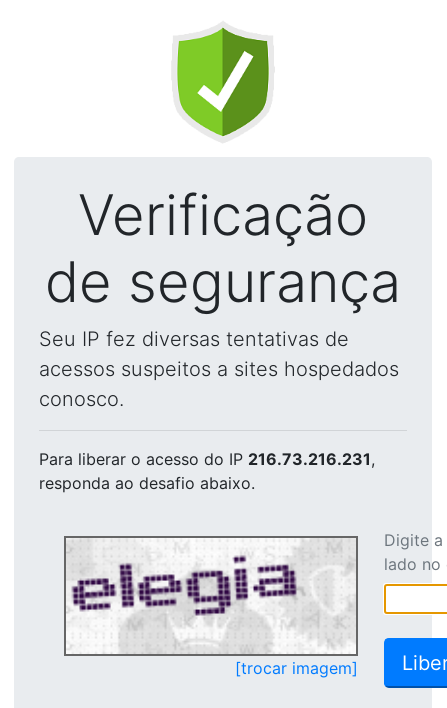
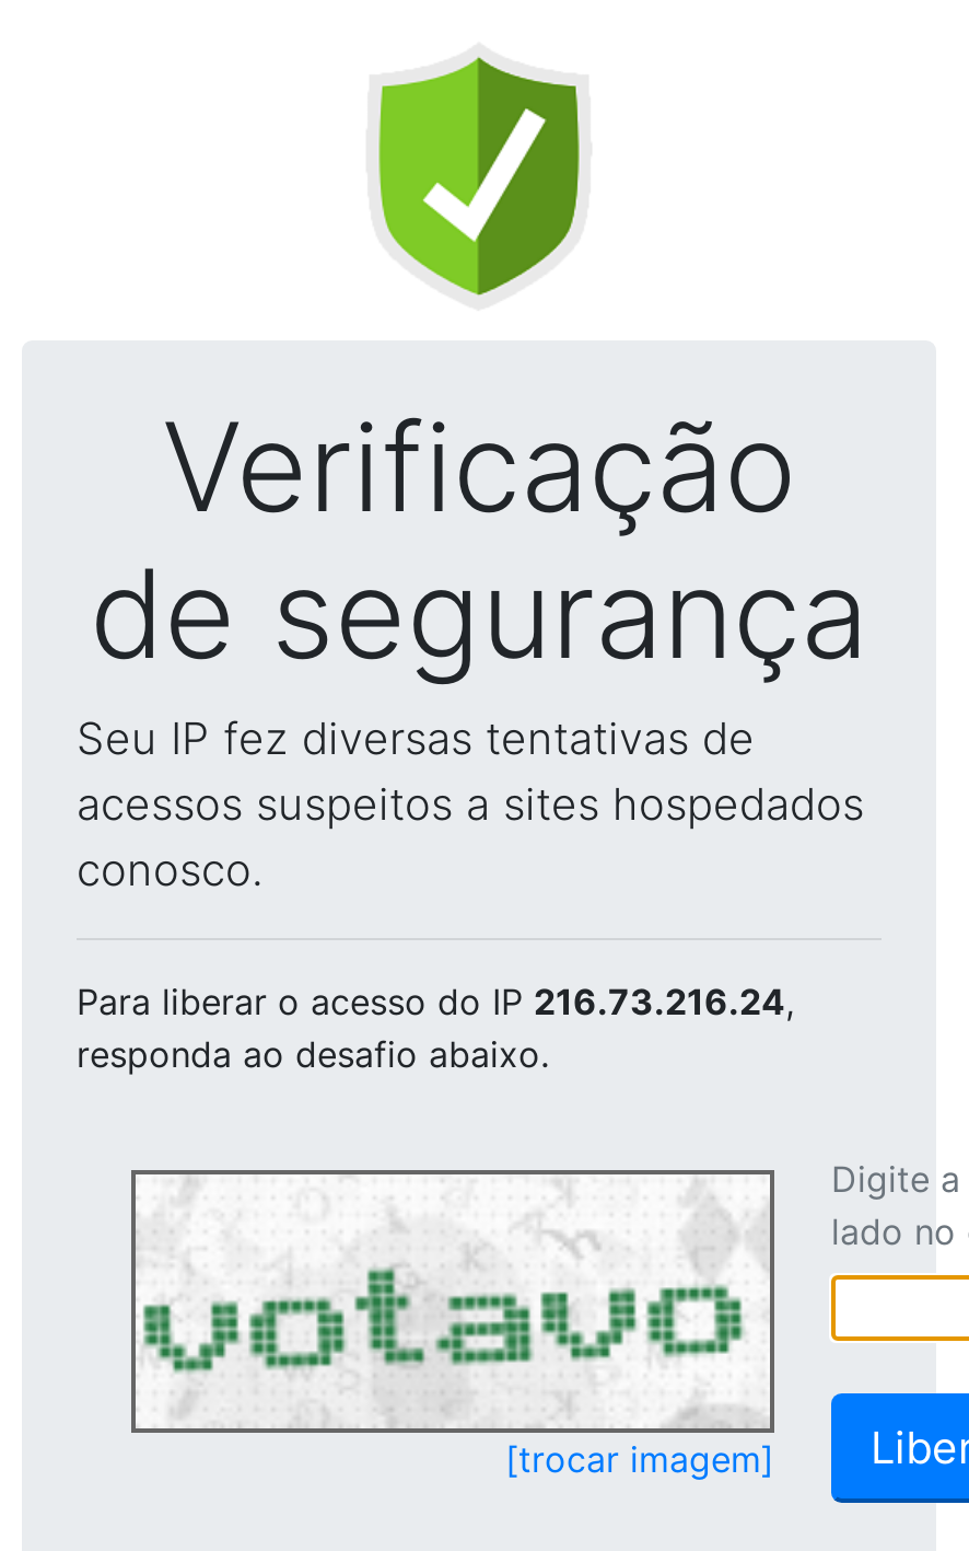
- Para liberar o acesso do IP 216.73.216.231,
+ Para liberar o acesso do IP 216.73.216.24,

- [image]
+ [image]
